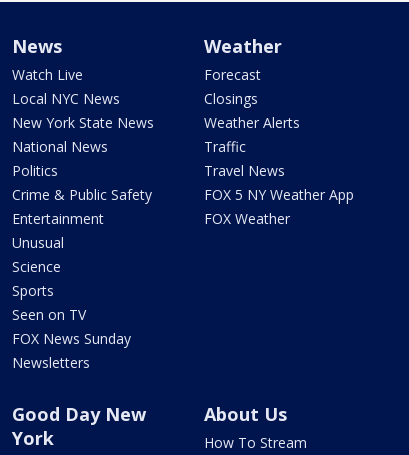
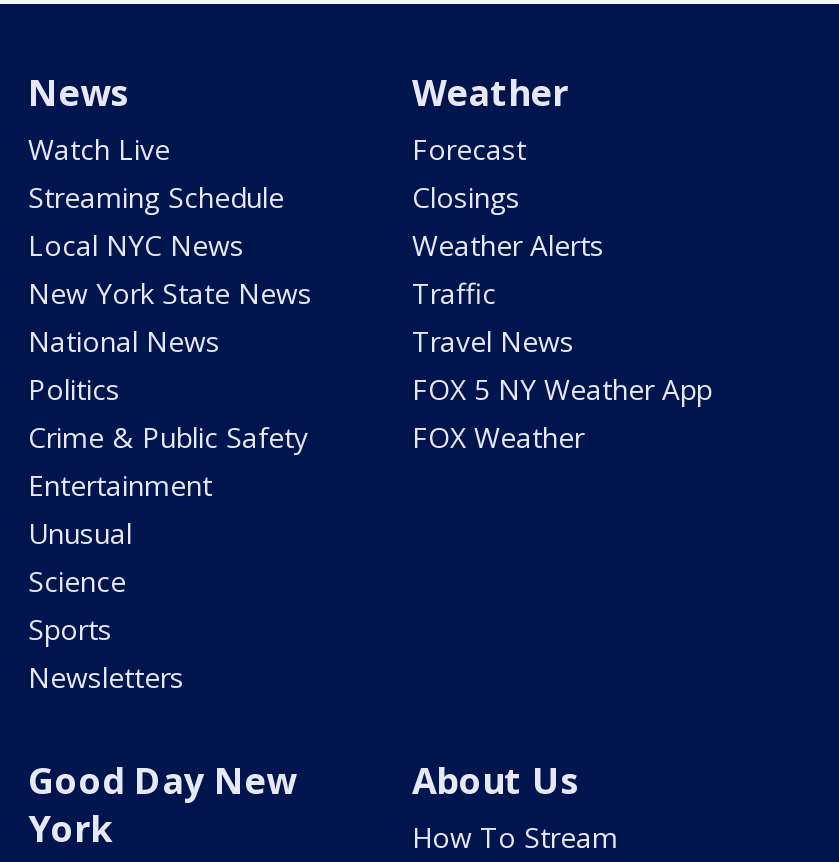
moved down: Local NYC News | New York State News | National News | ... | Science | Sports

+ Streaming Schedule

- Seen on TV
- FOX News Sunday
